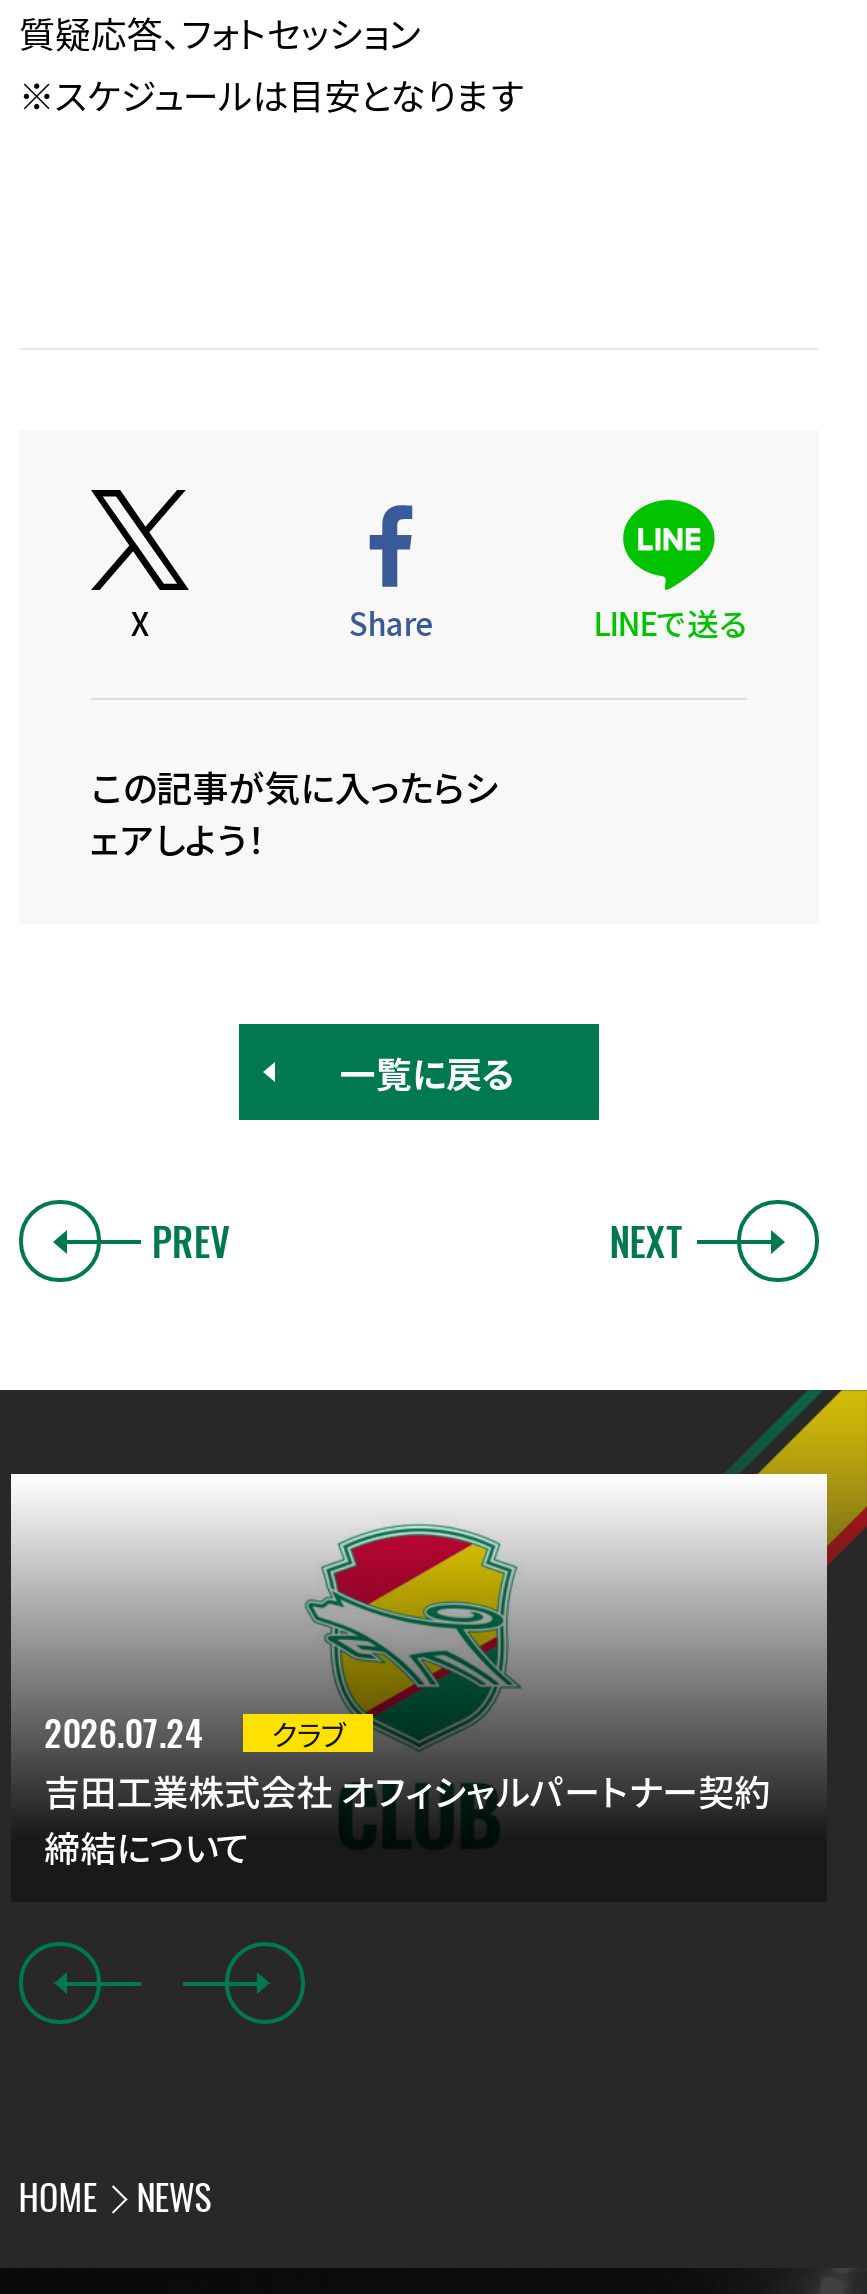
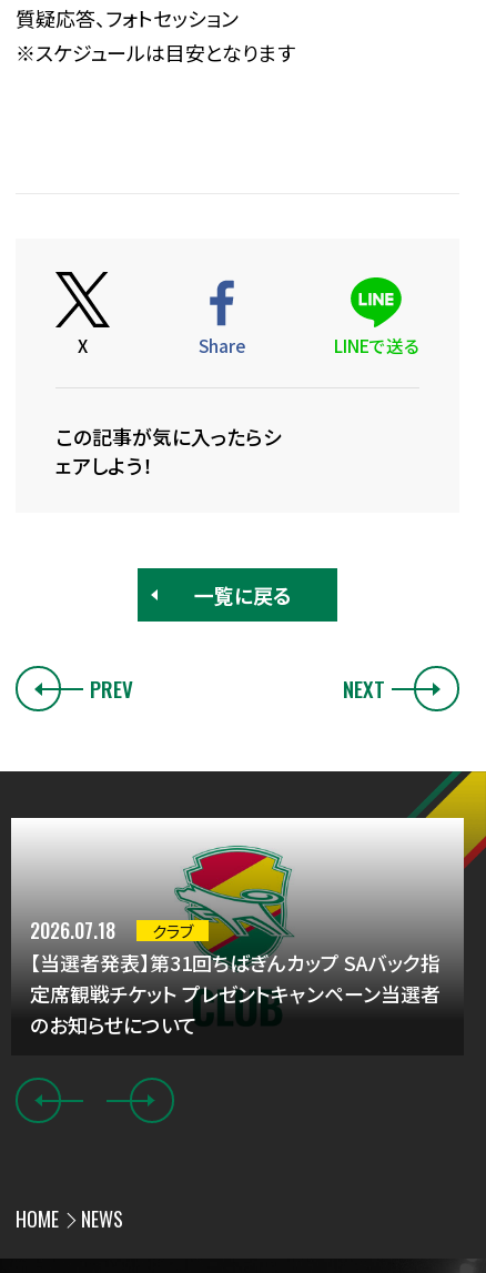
- 2026.07.24 クラブ
+ 2026.07.18 クラブ

moved up: クラブ

- 吉田工業株式会社 オフィシャルパートナー契約
- 締結について
+ 【当選者発表】第31回ちばぎんカップ SAバック指
+ 定席観戦チケット プレゼントキャンペーン当選者
+ のお知らせについて
